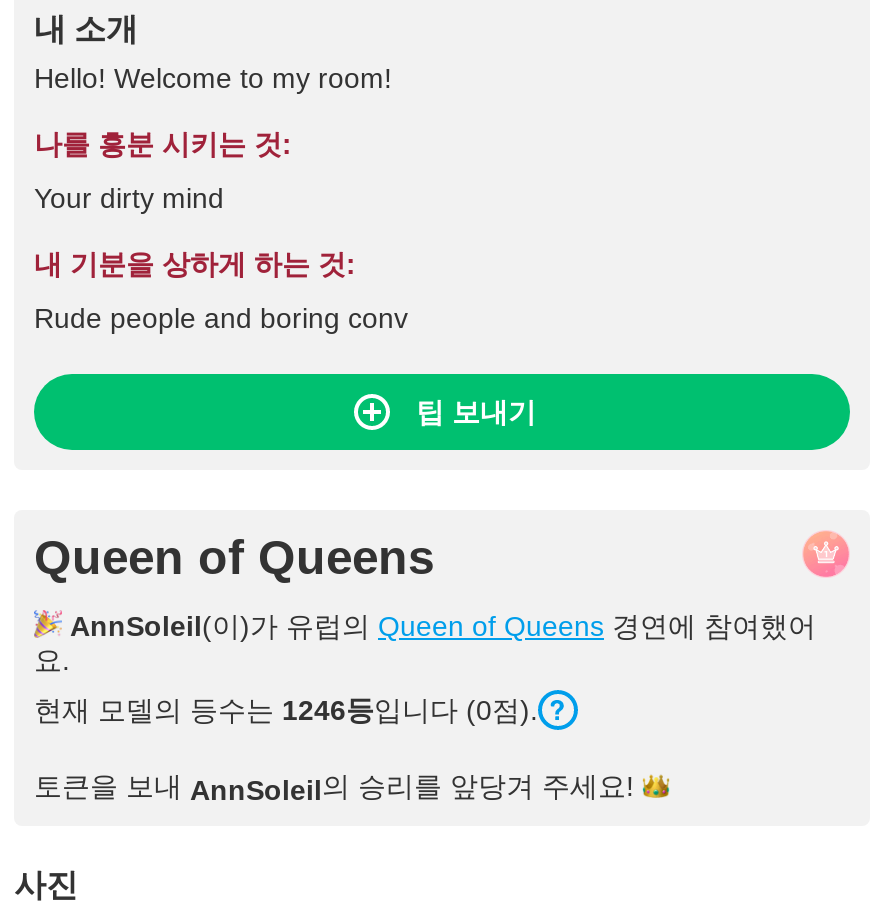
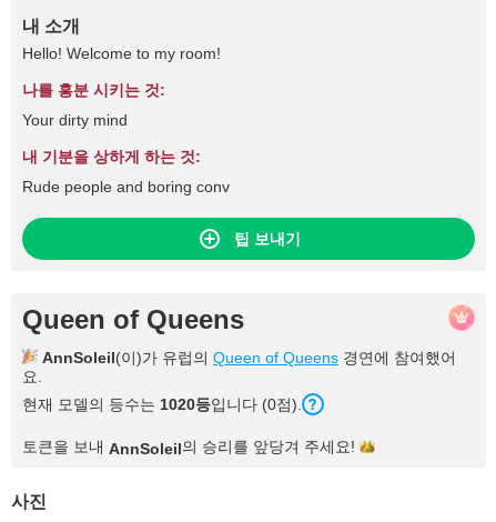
- 현재 모델의 등수는 1246등입니다 (0점).
+ 현재 모델의 등수는 1020등입니다 (0점).
